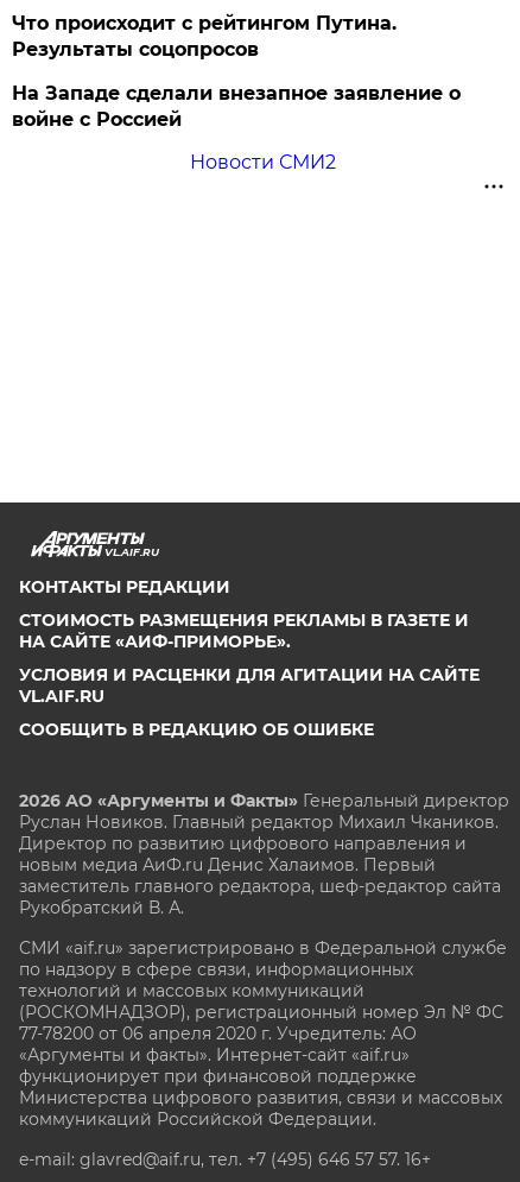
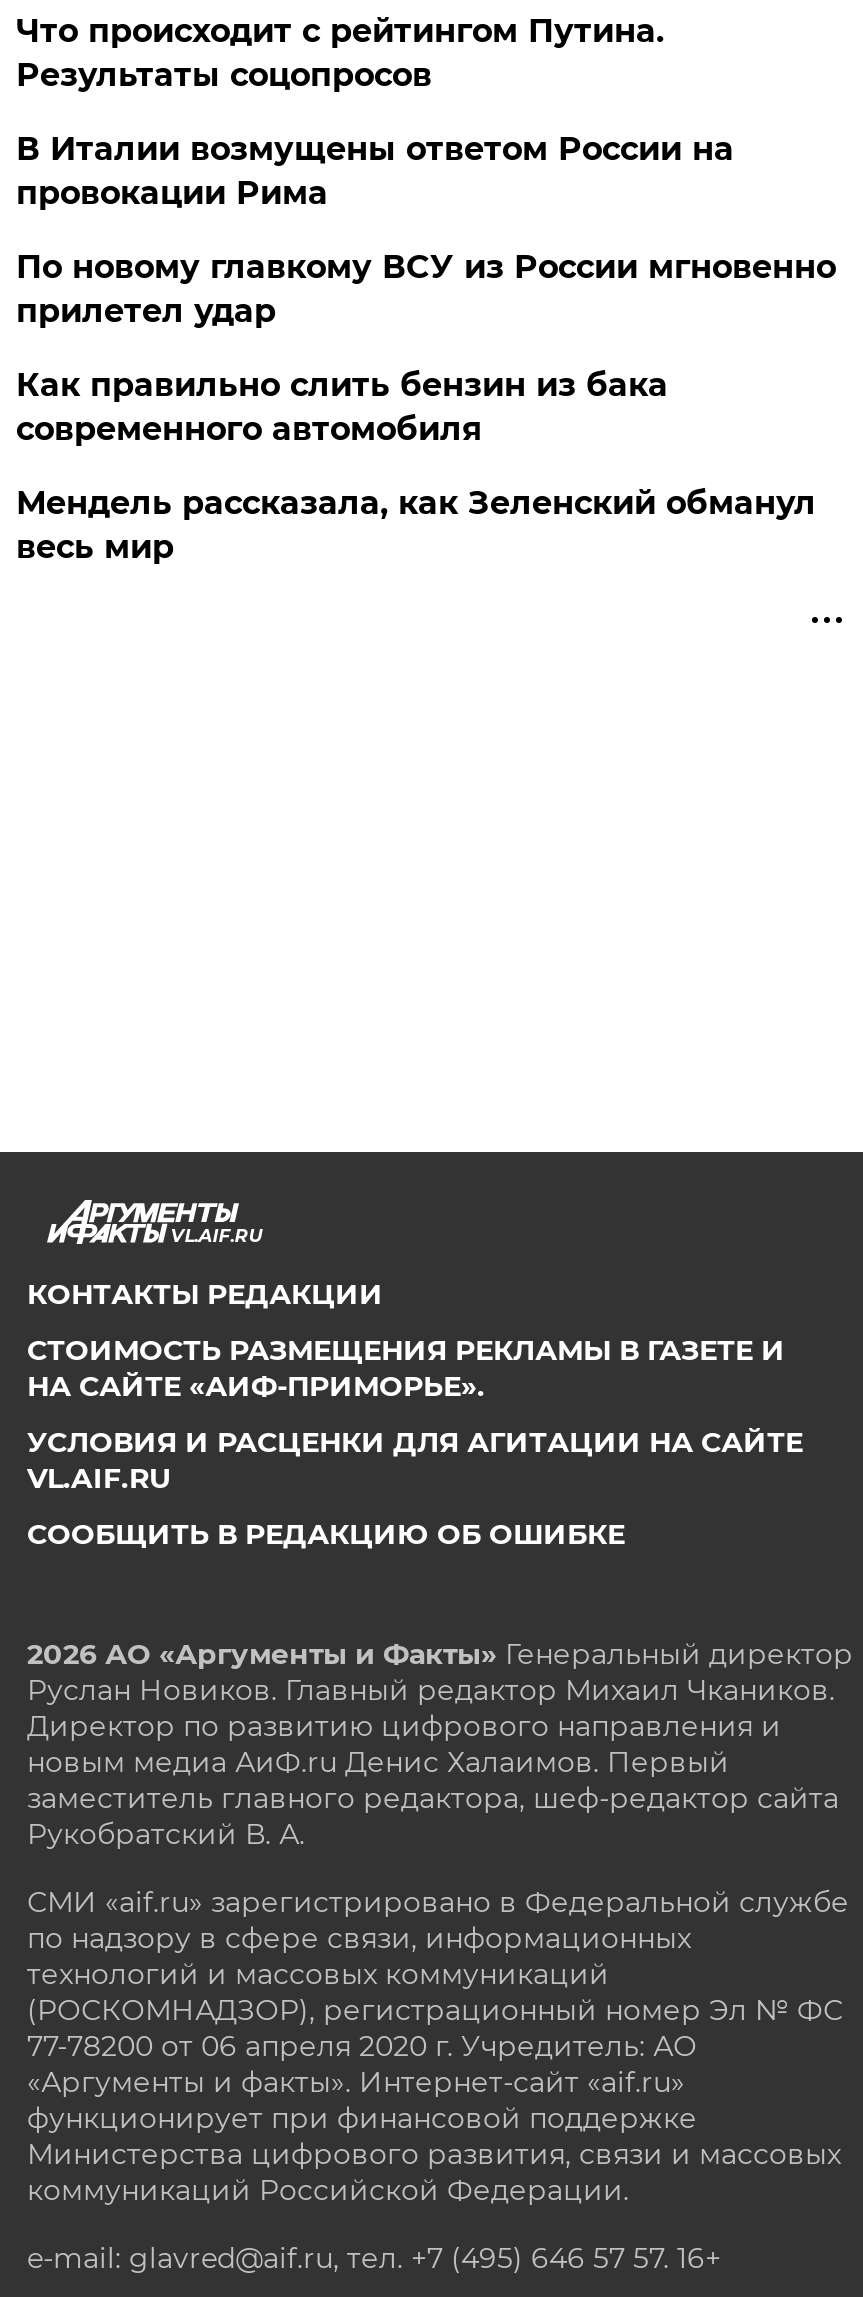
- На Западе сделали внезапное заявление о
- войне с Россией
- Новости СМИ2
+ В Италии возмущены ответом России на
+ провокации Рима
+ По новому главкому ВСУ из России мгновенно
+ прилетел удар
+ Как правильно слить бензин из бака
+ современного автомобиля
+ Мендель рассказала, как Зеленский обманул
+ весь мир
